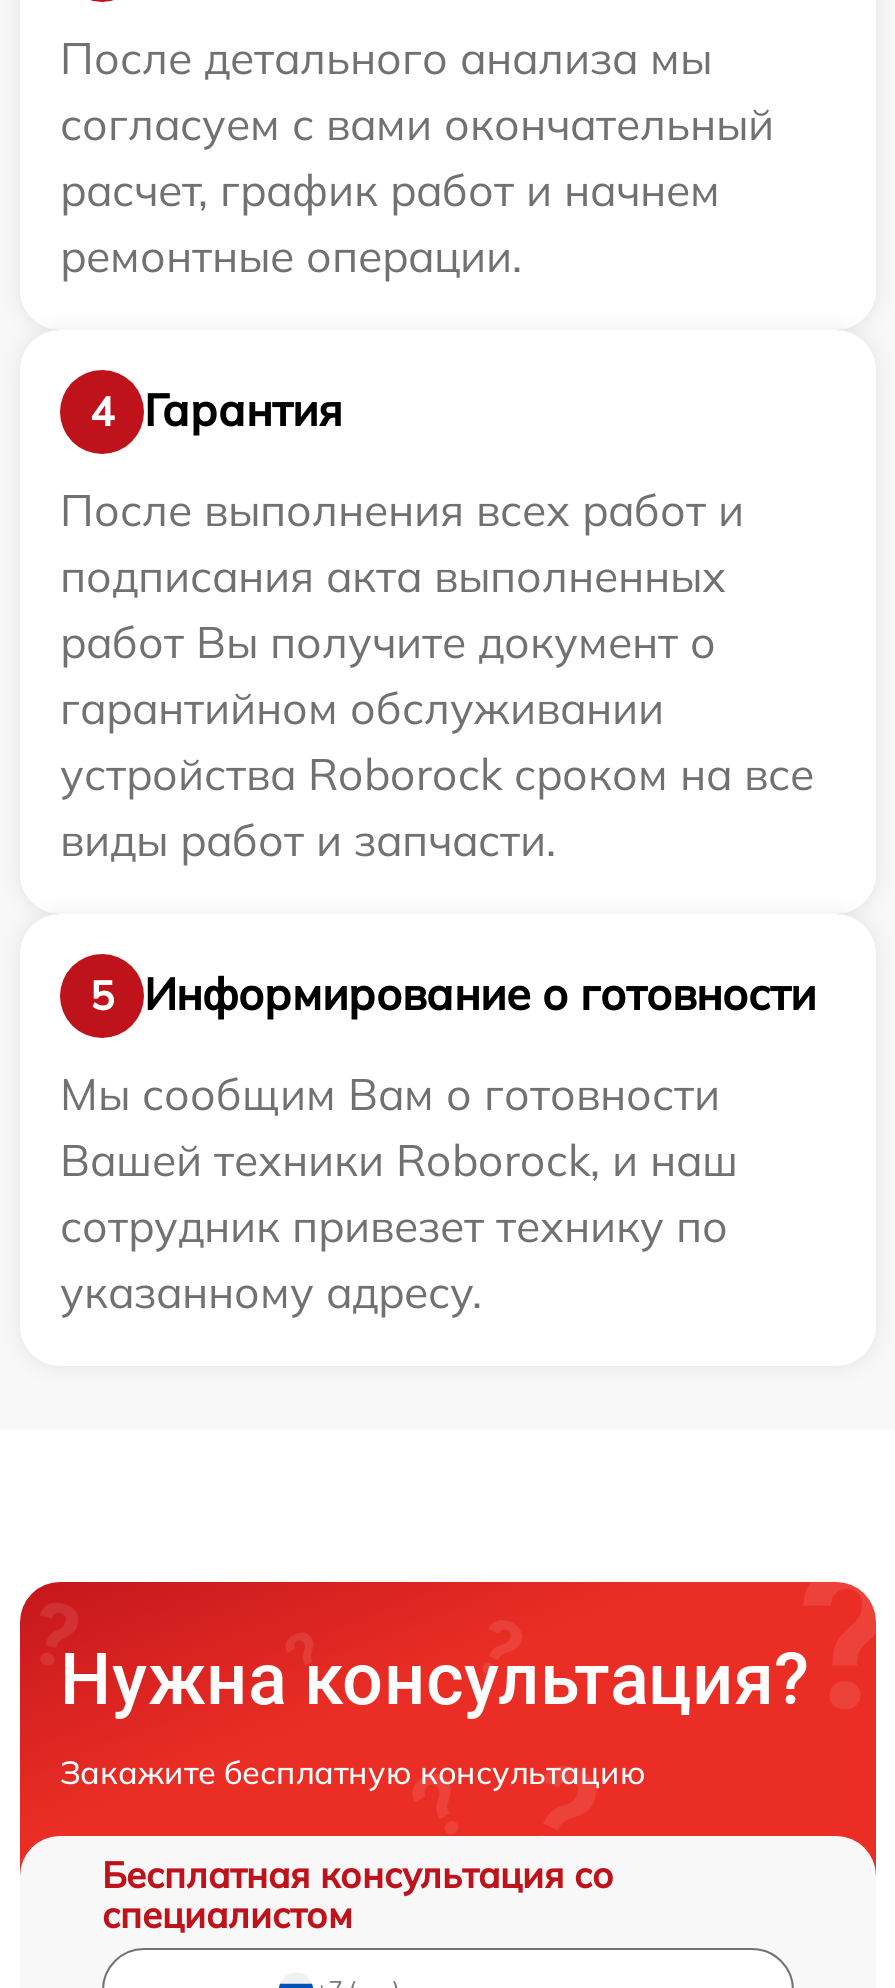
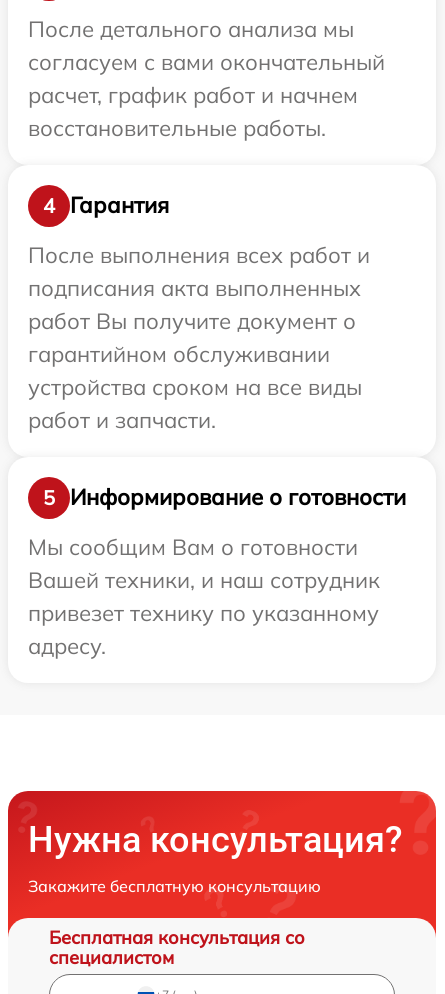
- ремонтные операции.
+ восстановительные работы.

- устройства Roborock сроком на все
- виды работ и запчасти.
+ устройства сроком на все виды
+ работ и запчасти.

- Вашей техники Roborock, и наш
- сотрудник привезет технику по
- указанному адресу.
+ Вашей техники, и наш сотрудник
+ привезет технику по указанному
+ адресу.
